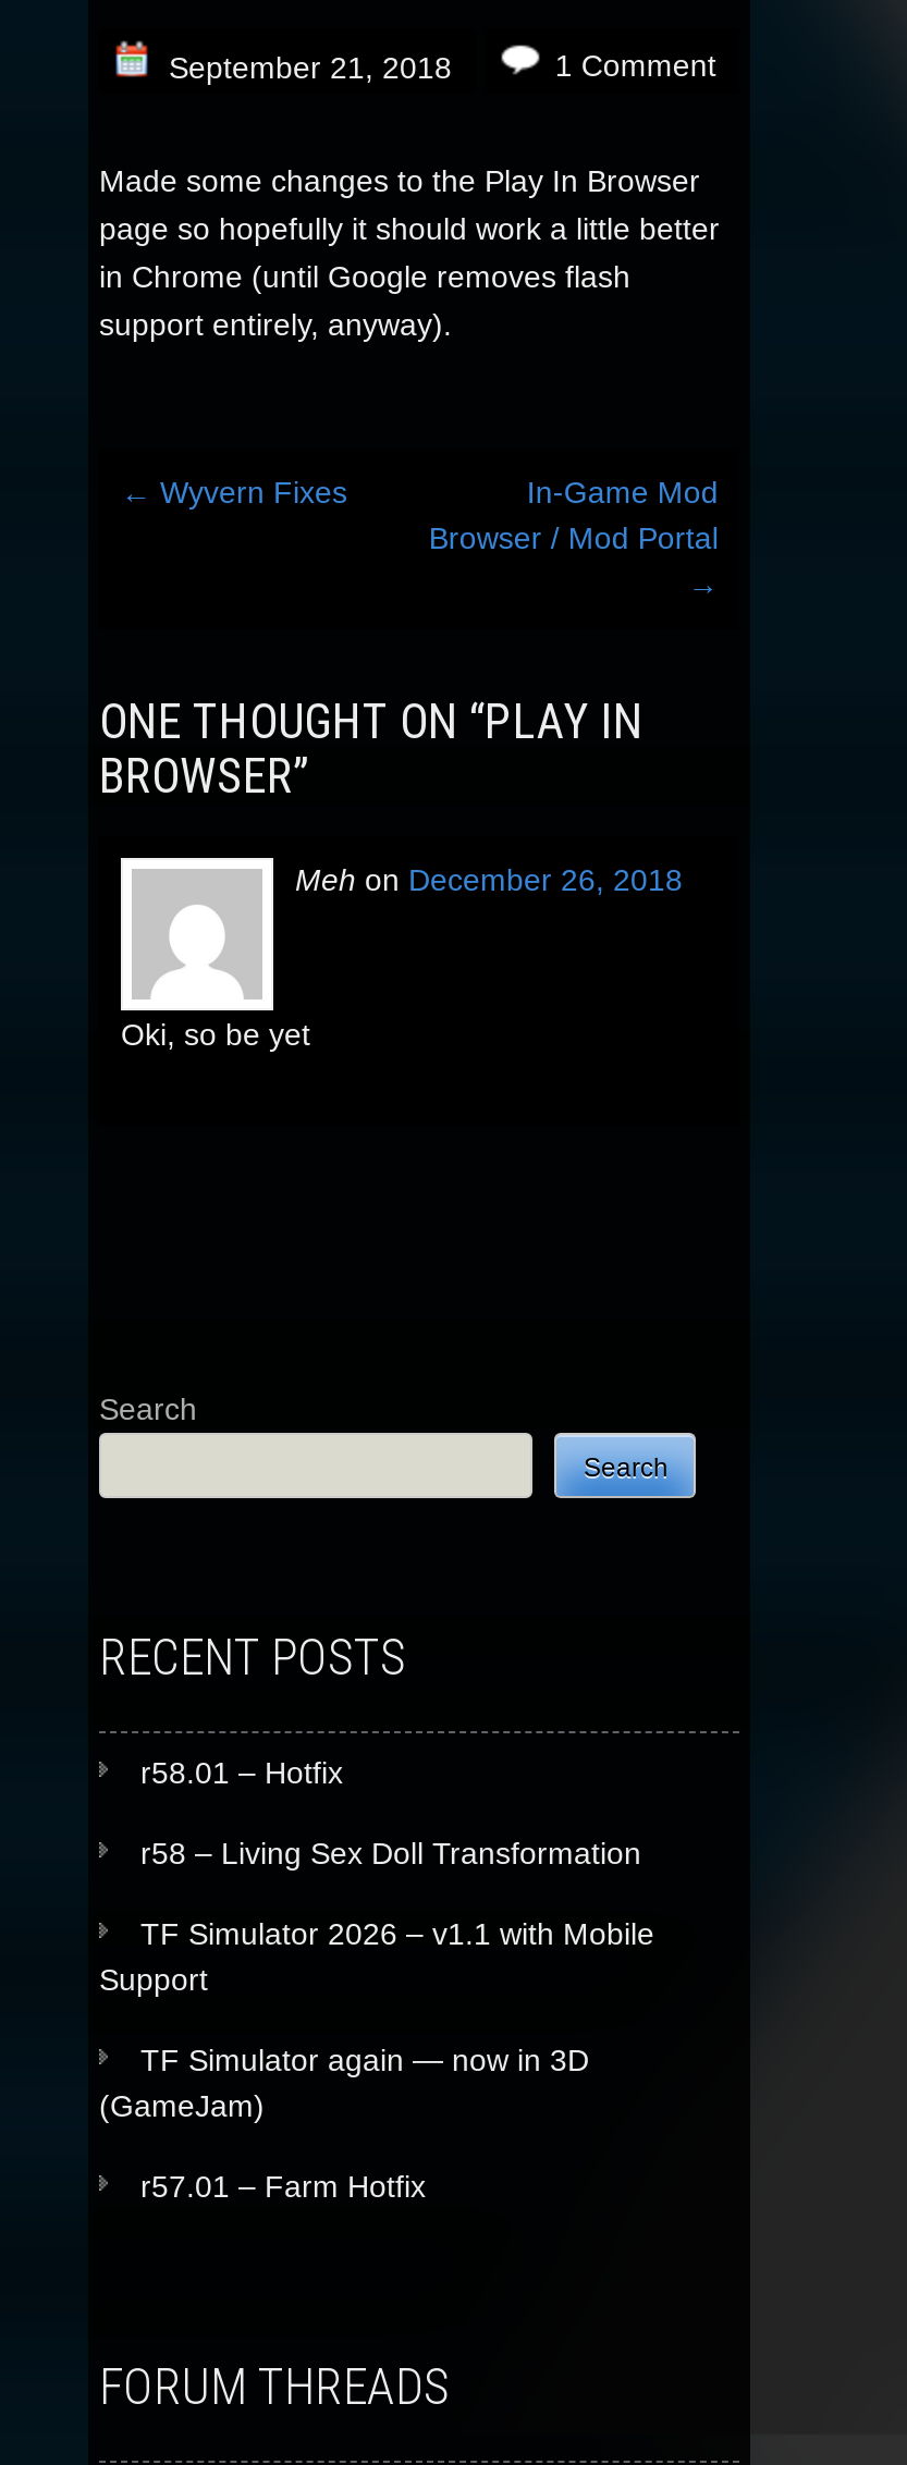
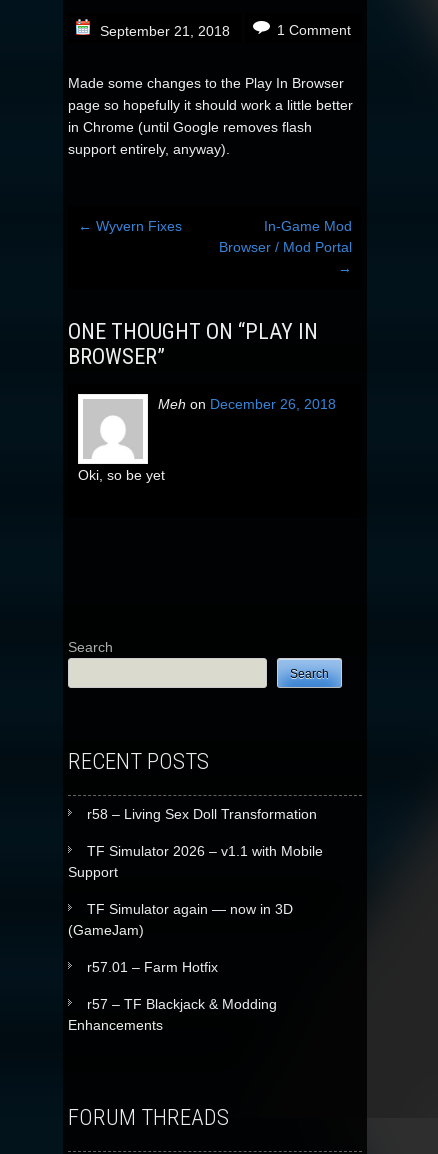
- r58.01 – Hotfix

moved up: r58 – Living Sex Doll Transformation | TF Simulator 2026 – v1.1 with Mobile | Support | TF Simulator again — now in 3D | (GameJam) | r57.01 – Farm Hotfix

+ r57 – TF Blackjack & Modding
+ Enhancements
